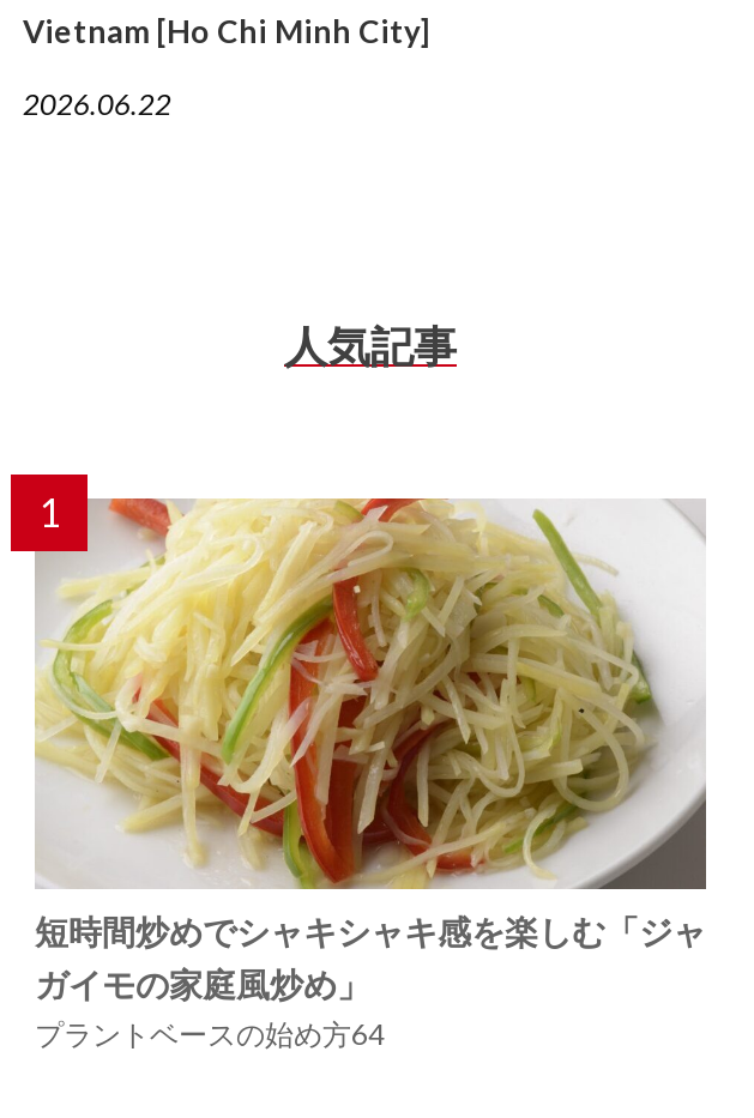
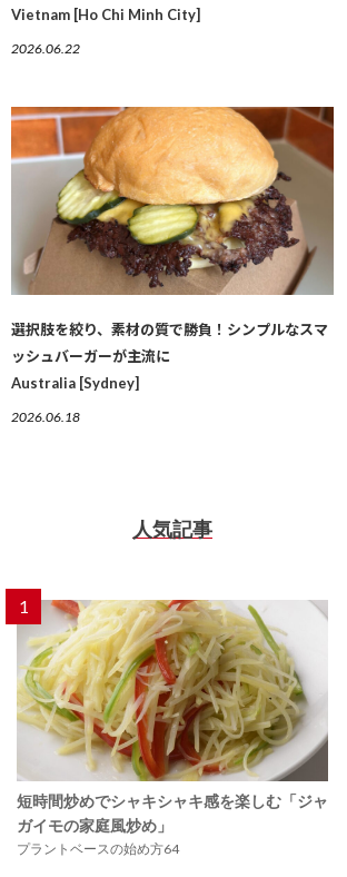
+ [image]
+ 選択肢を絞り、素材の質で勝負！シンプルなスマ
+ ッシュバーガーが主流に
+ Australia [Sydney]
+ 2026.06.18
